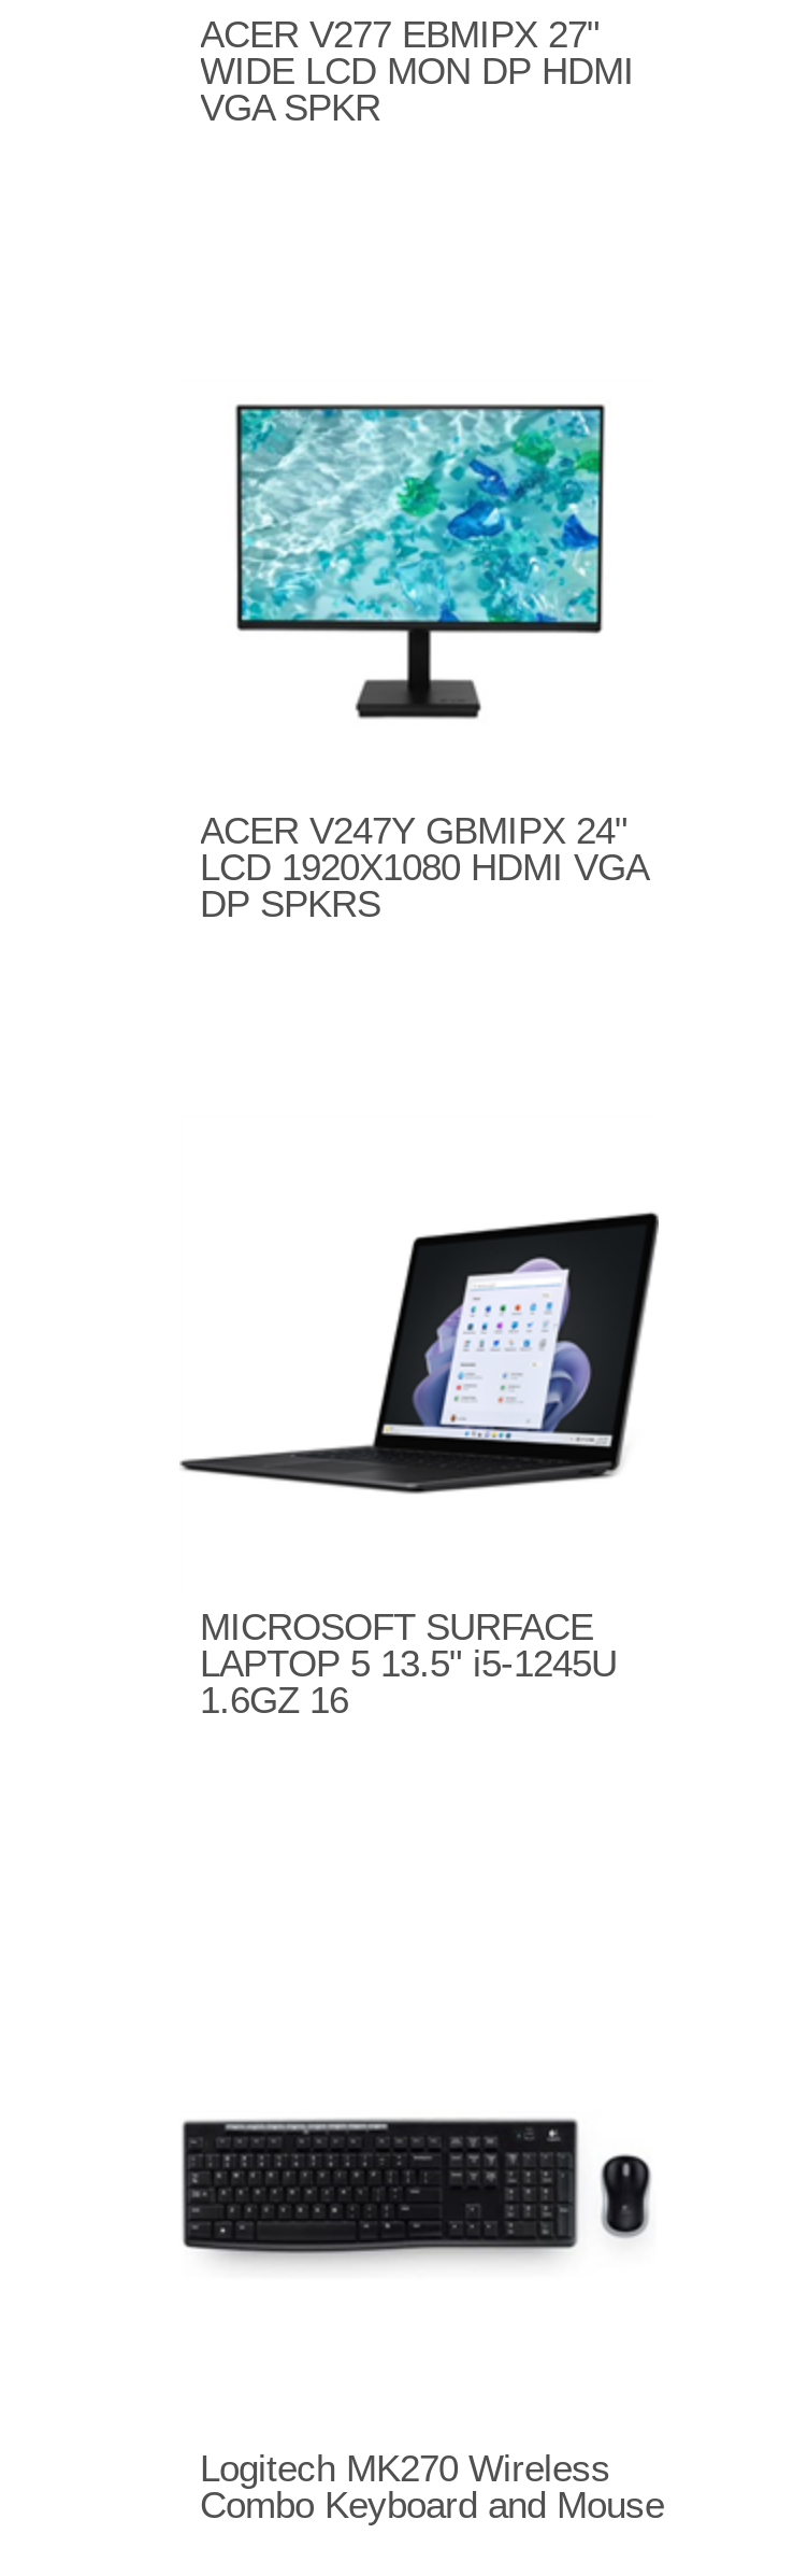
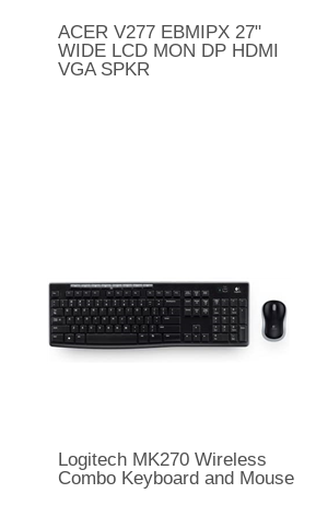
- [image]

- ACER V247Y GBMIPX 24"
- LCD 1920X1080 HDMI VGA
- DP SPKRS

- [image]

- MICROSOFT SURFACE
- LAPTOP 5 13.5" i5-1245U
- 1.6GZ 16
